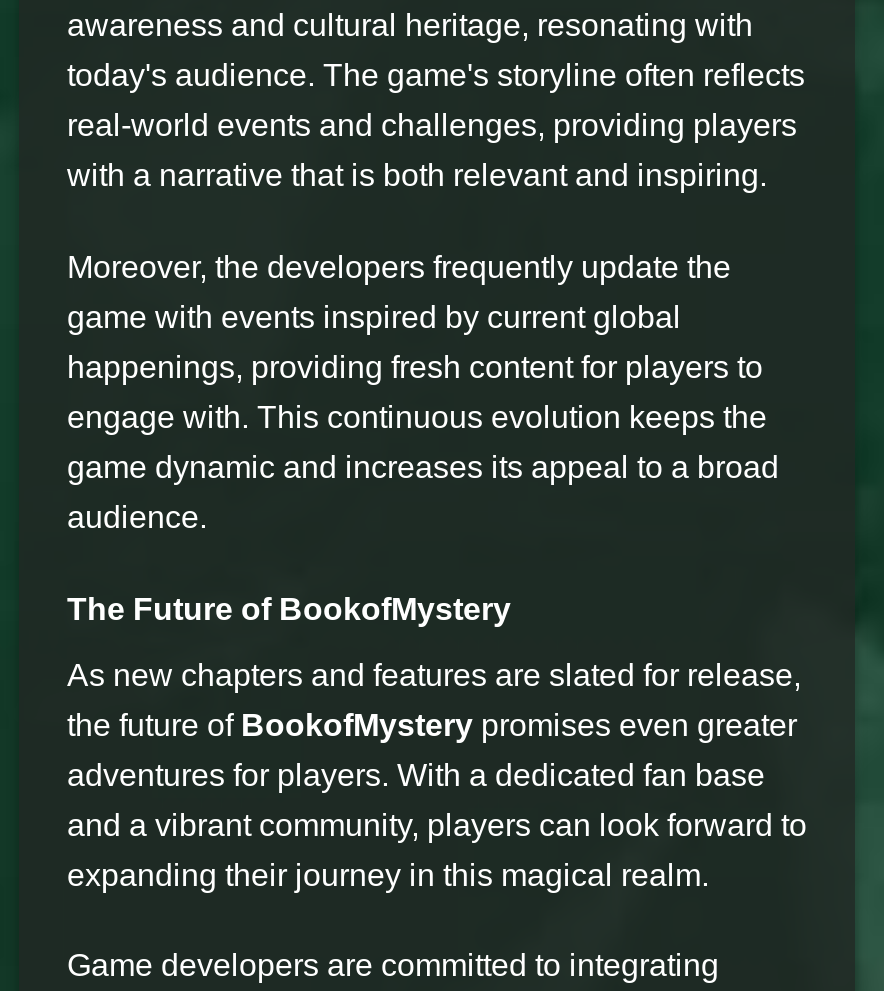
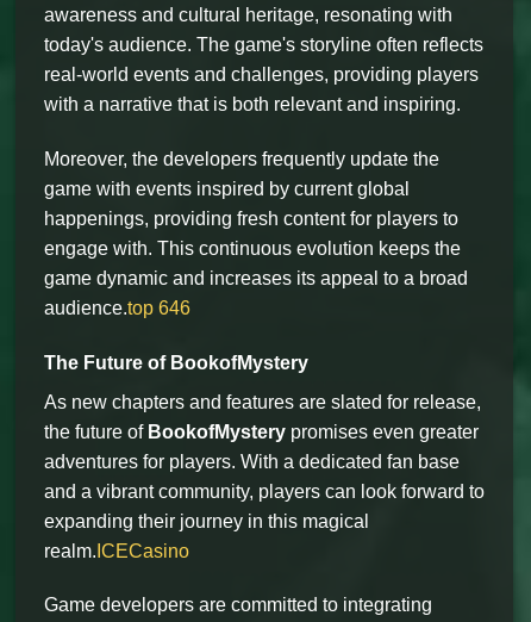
- audience.
+ audience.top 646

- expanding their journey in this magical realm.
+ expanding their journey in this magical
+ realm.ICECasino
